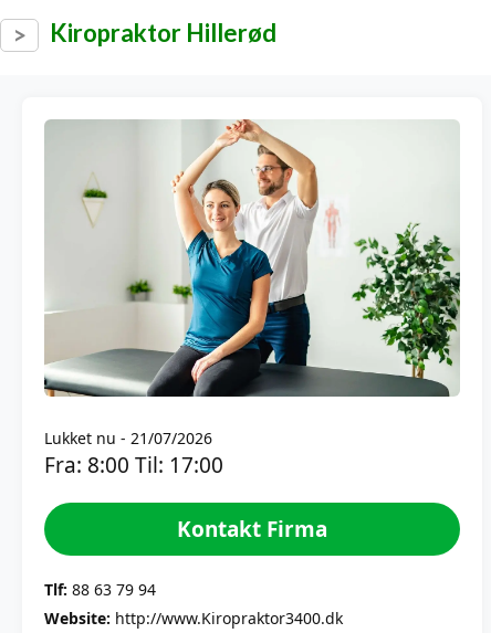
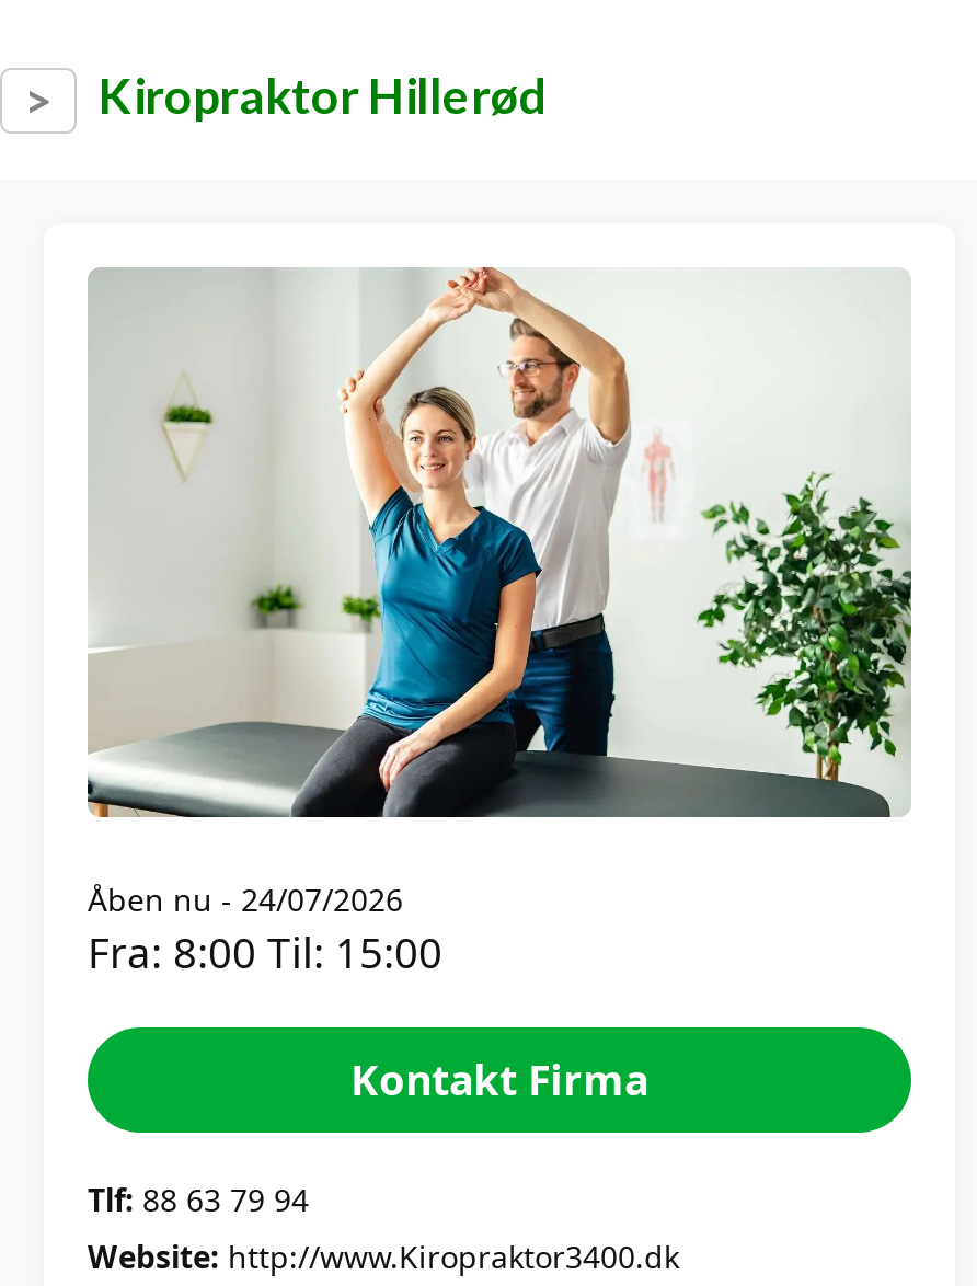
- Lukket nu - 21/07/2026
+ Åben nu - 24/07/2026

- Fra: 8:00 Til: 17:00
+ Fra: 8:00 Til: 15:00
